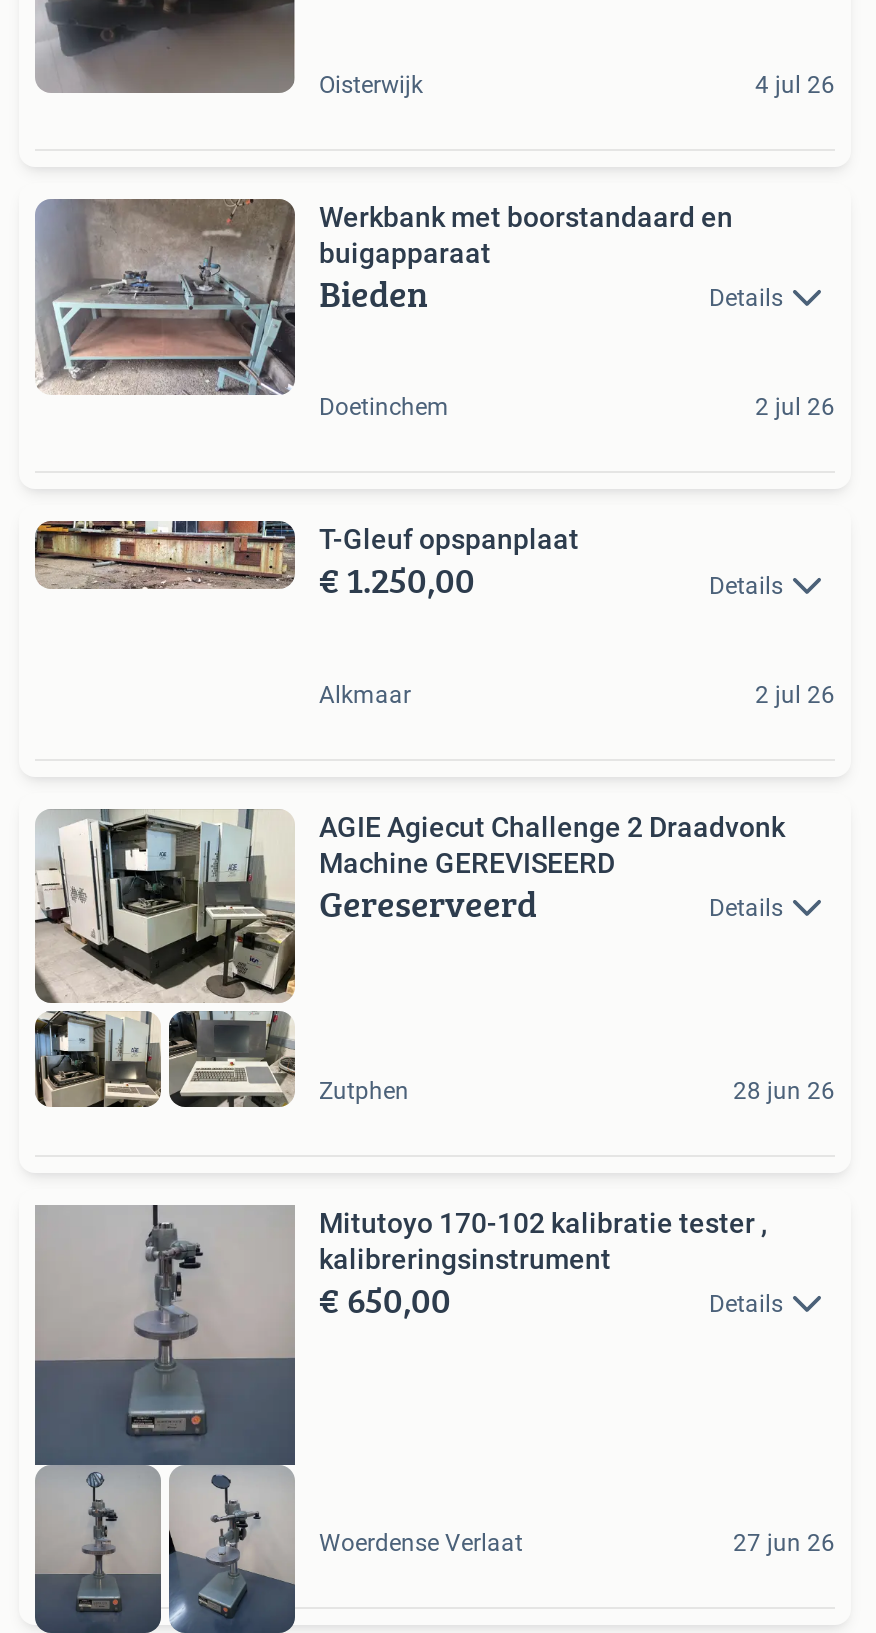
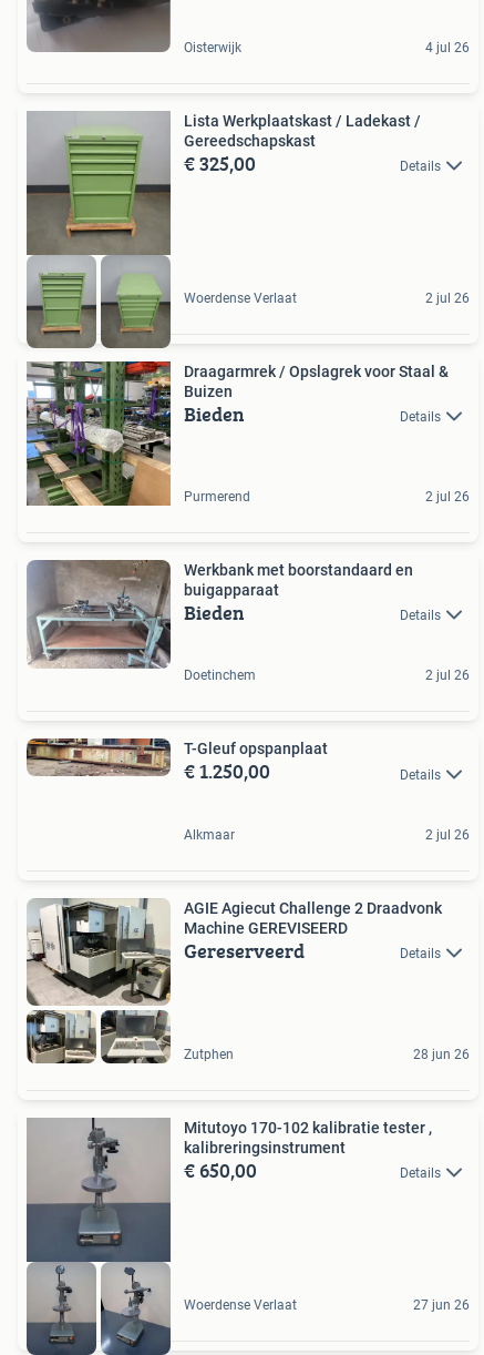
+ [image]
+ Lista Werkplaatskast / Ladekast /
+ Gereedschapskast
+ € 325,00
+ Details

+ [image]
+ Draagarmrek / Opslagrek voor Staal &
+ Buizen
+ Bieden
+ Details

+ Woerdense Verlaat
+ 2 jul 26

+ Purmerend
+ 2 jul 26
